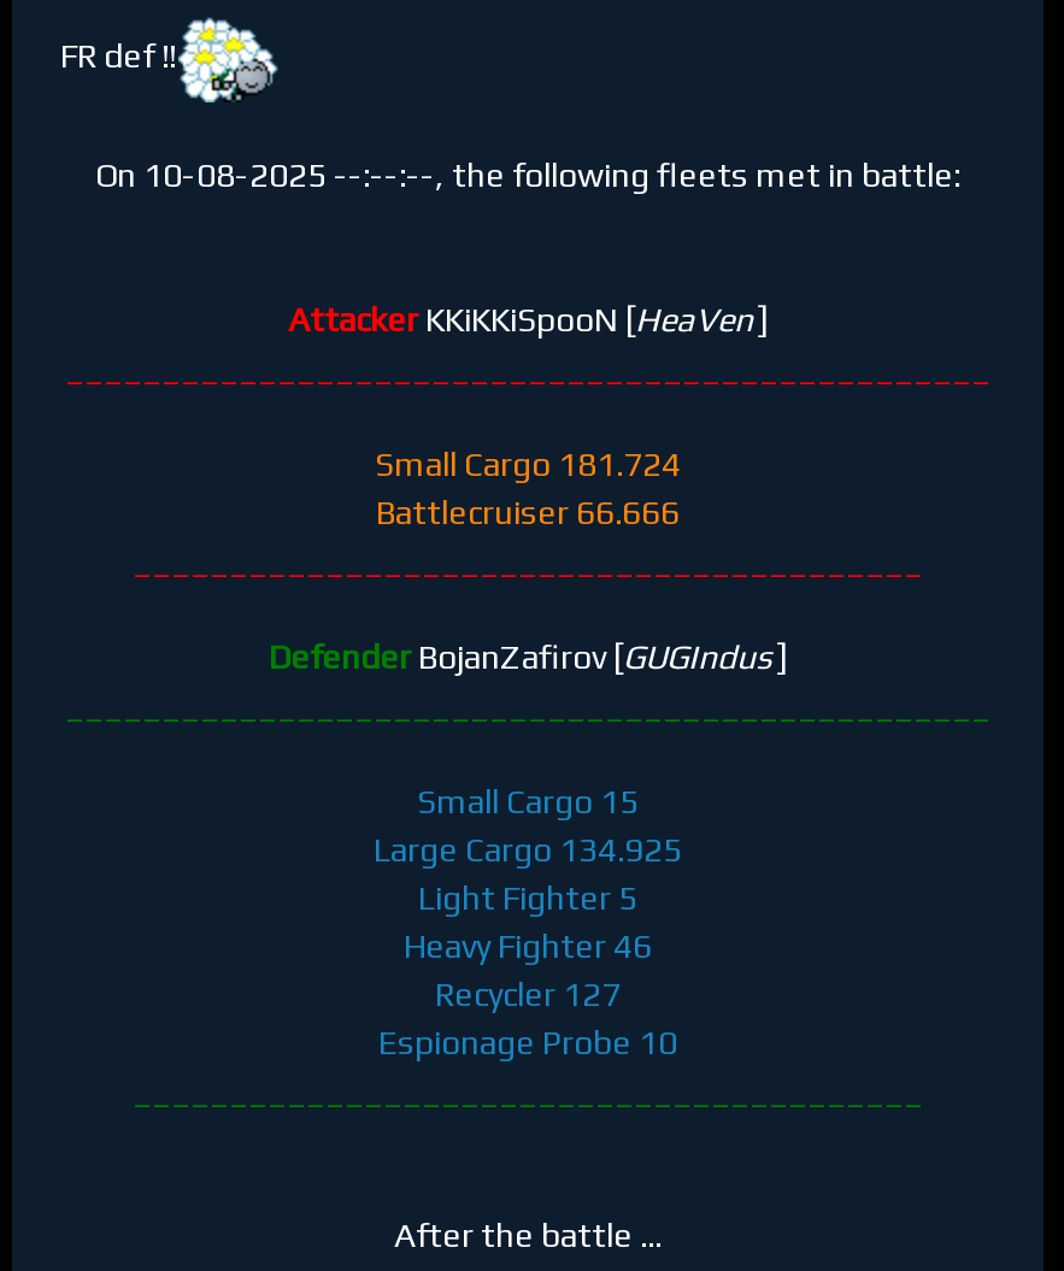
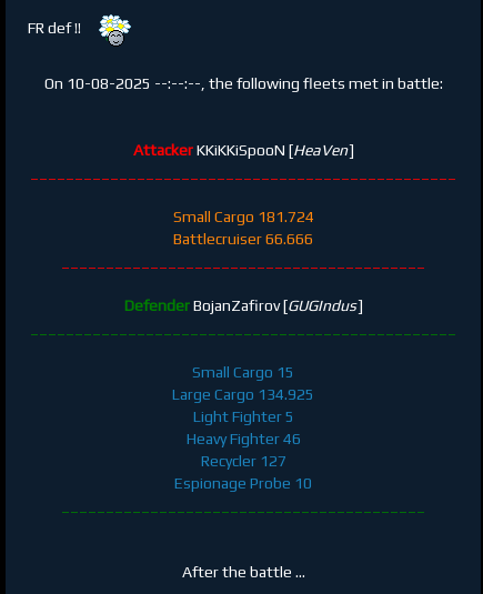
- [image]
+ [image]
